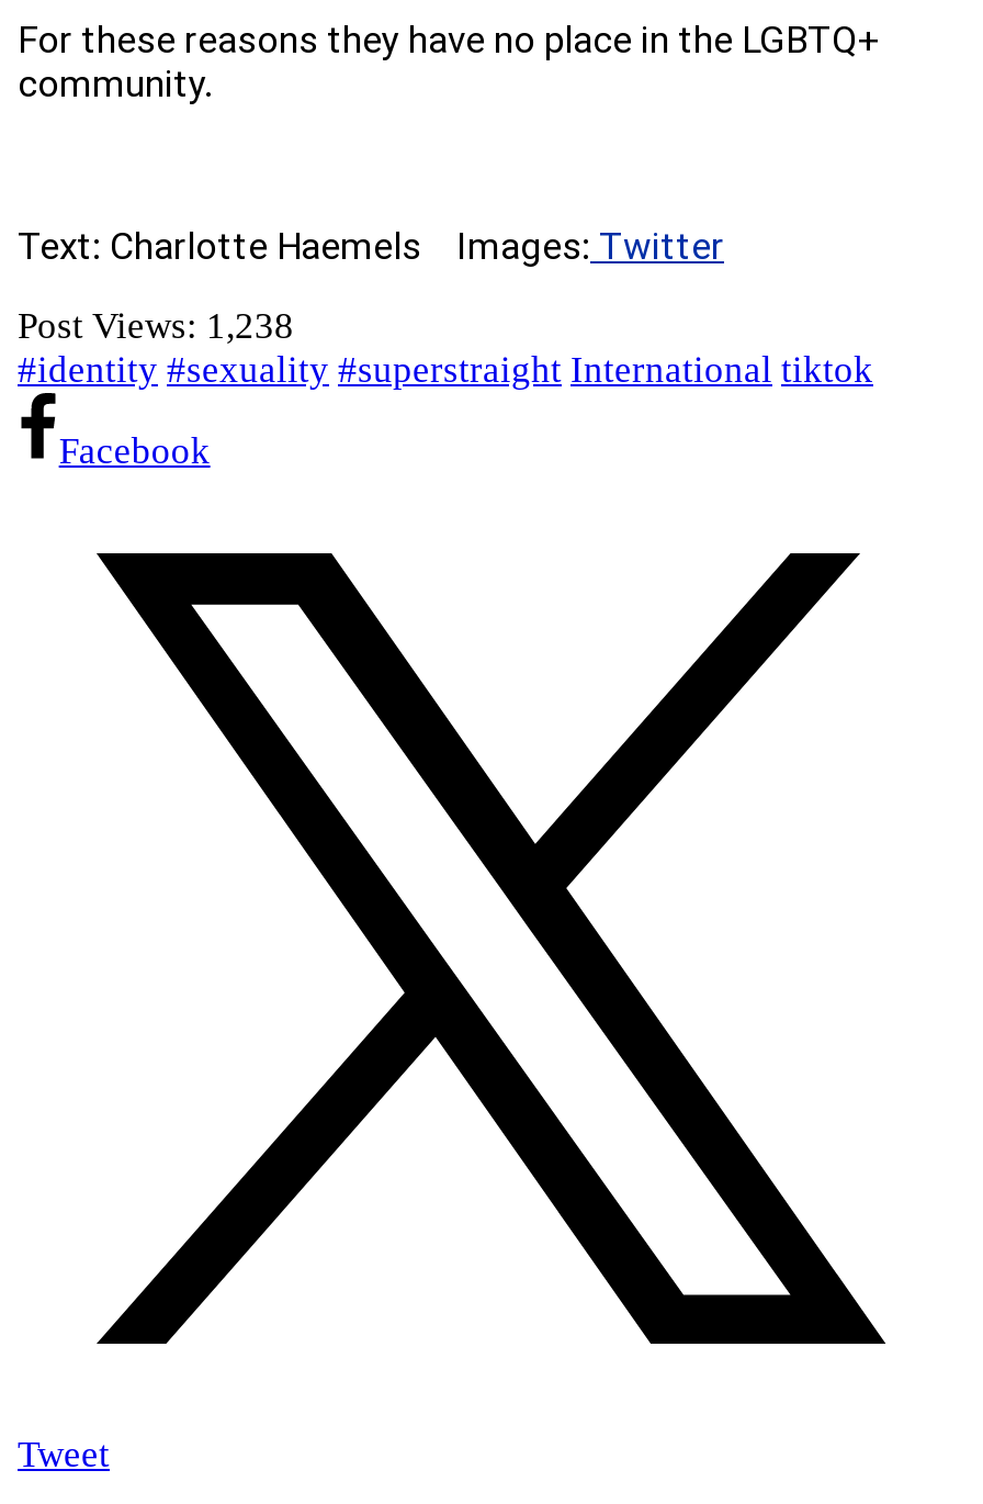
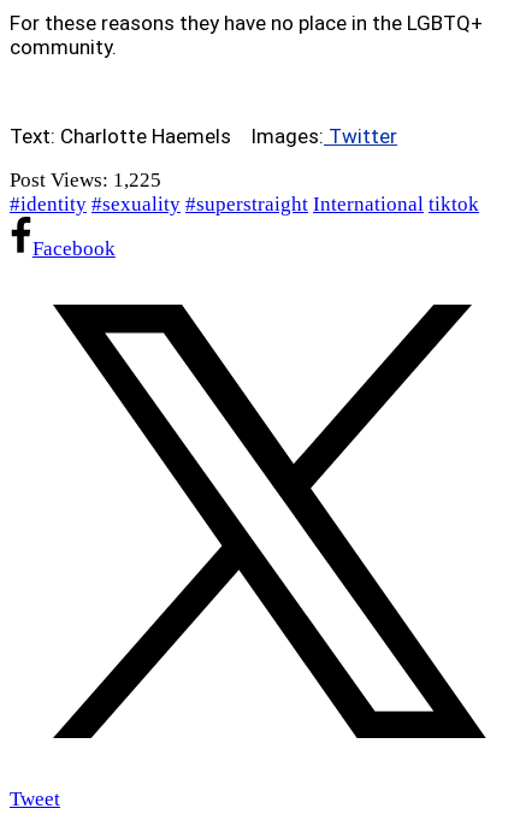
- Post Views: 1,238
+ Post Views: 1,225
